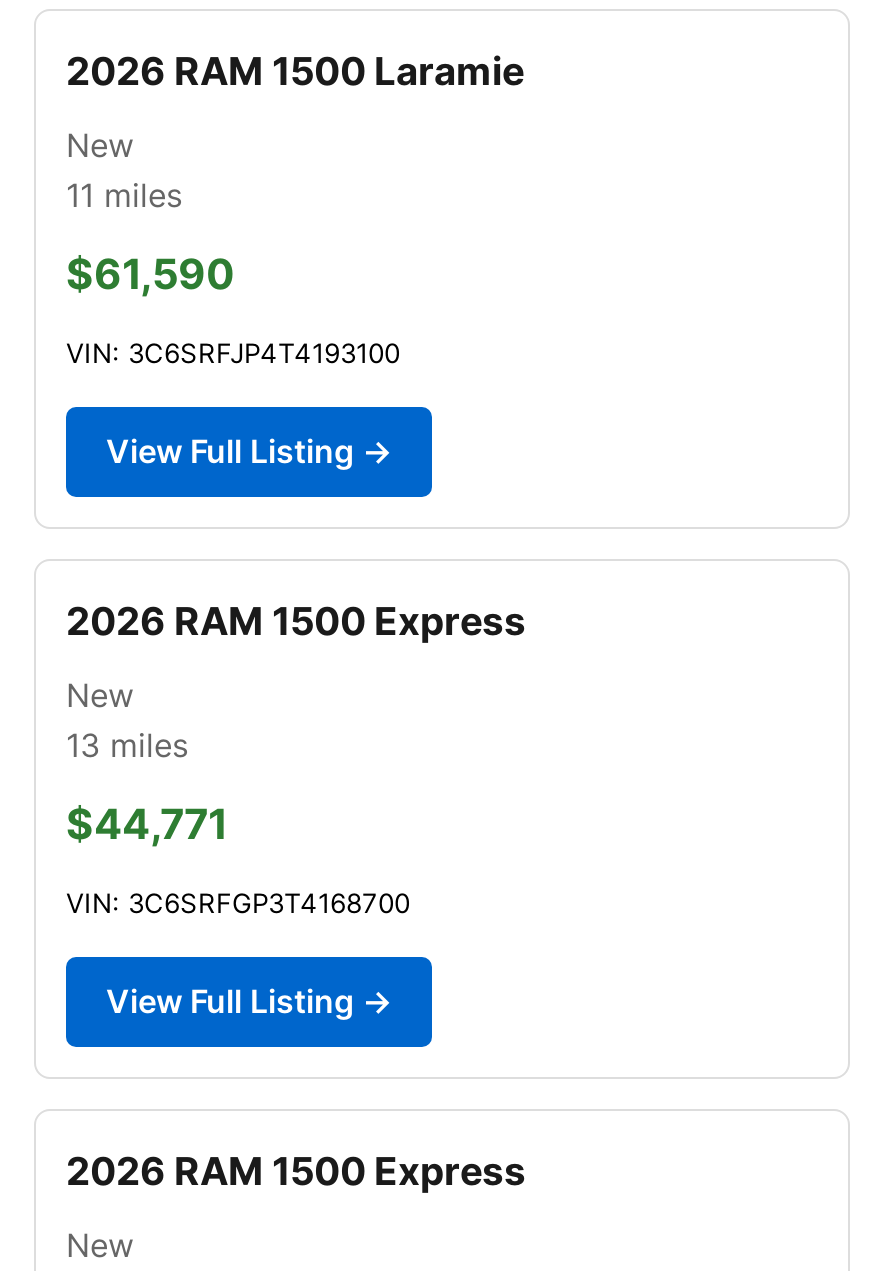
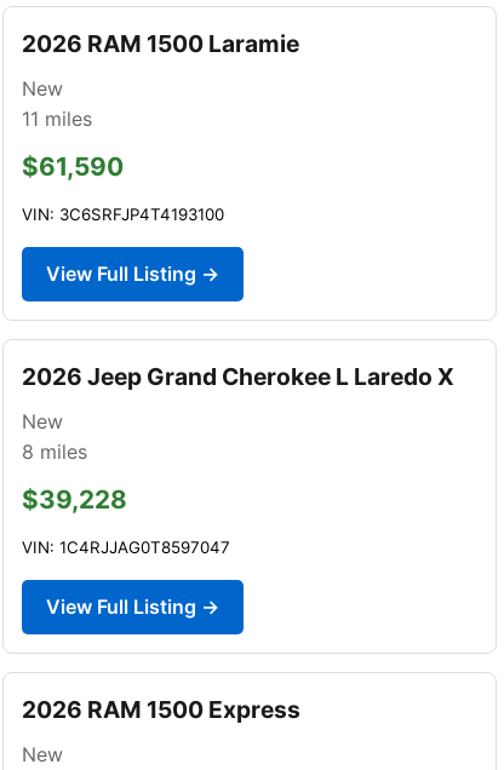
- 2026 RAM 1500 Express
+ 2026 Jeep Grand Cherokee L Laredo X

- 13 miles
+ 8 miles

- $44,771
+ $39,228

- VIN: 3C6SRFGP3T4168700
+ VIN: 1C4RJJAG0T8597047
